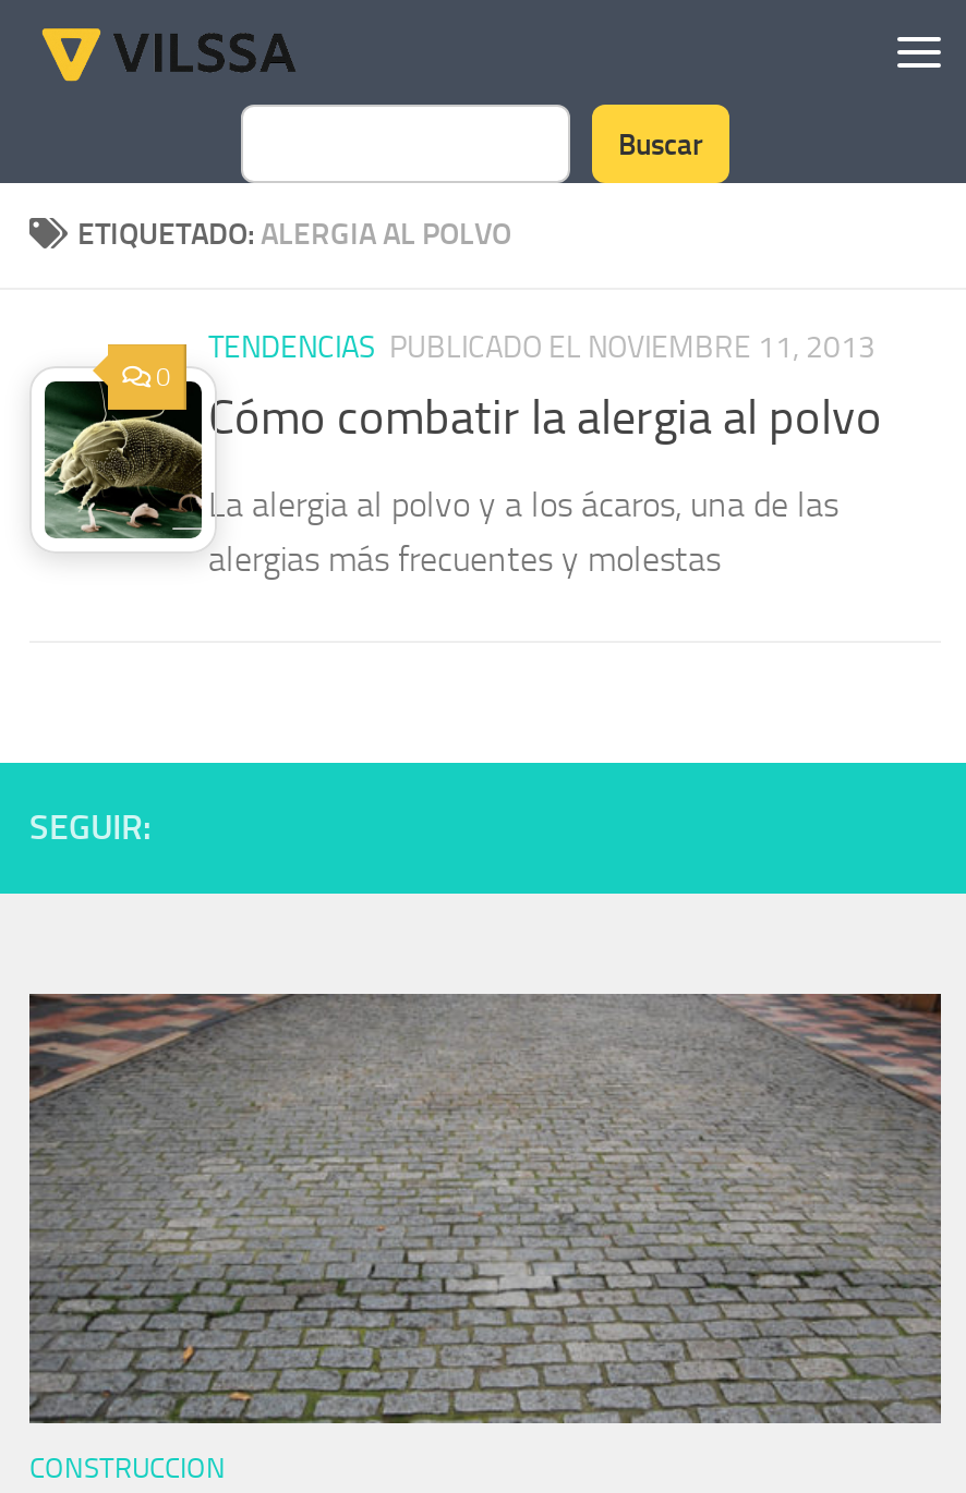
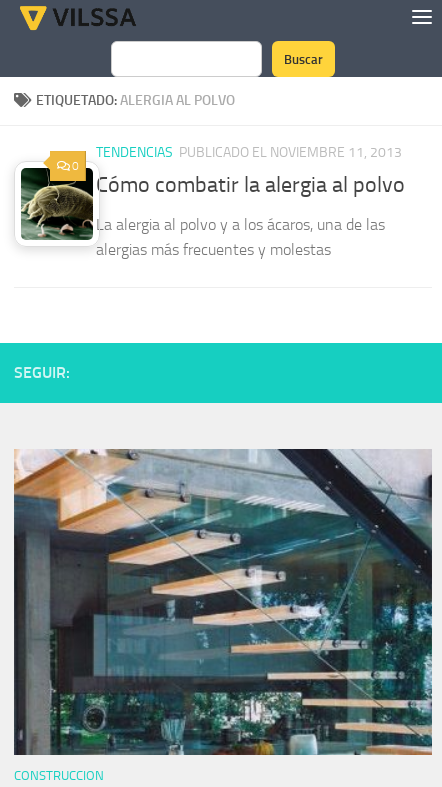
- [image]
+ [image]
